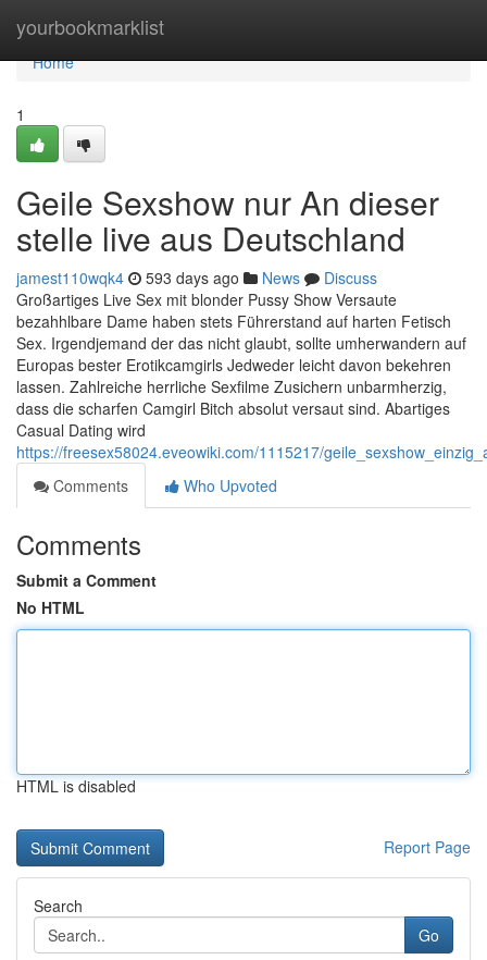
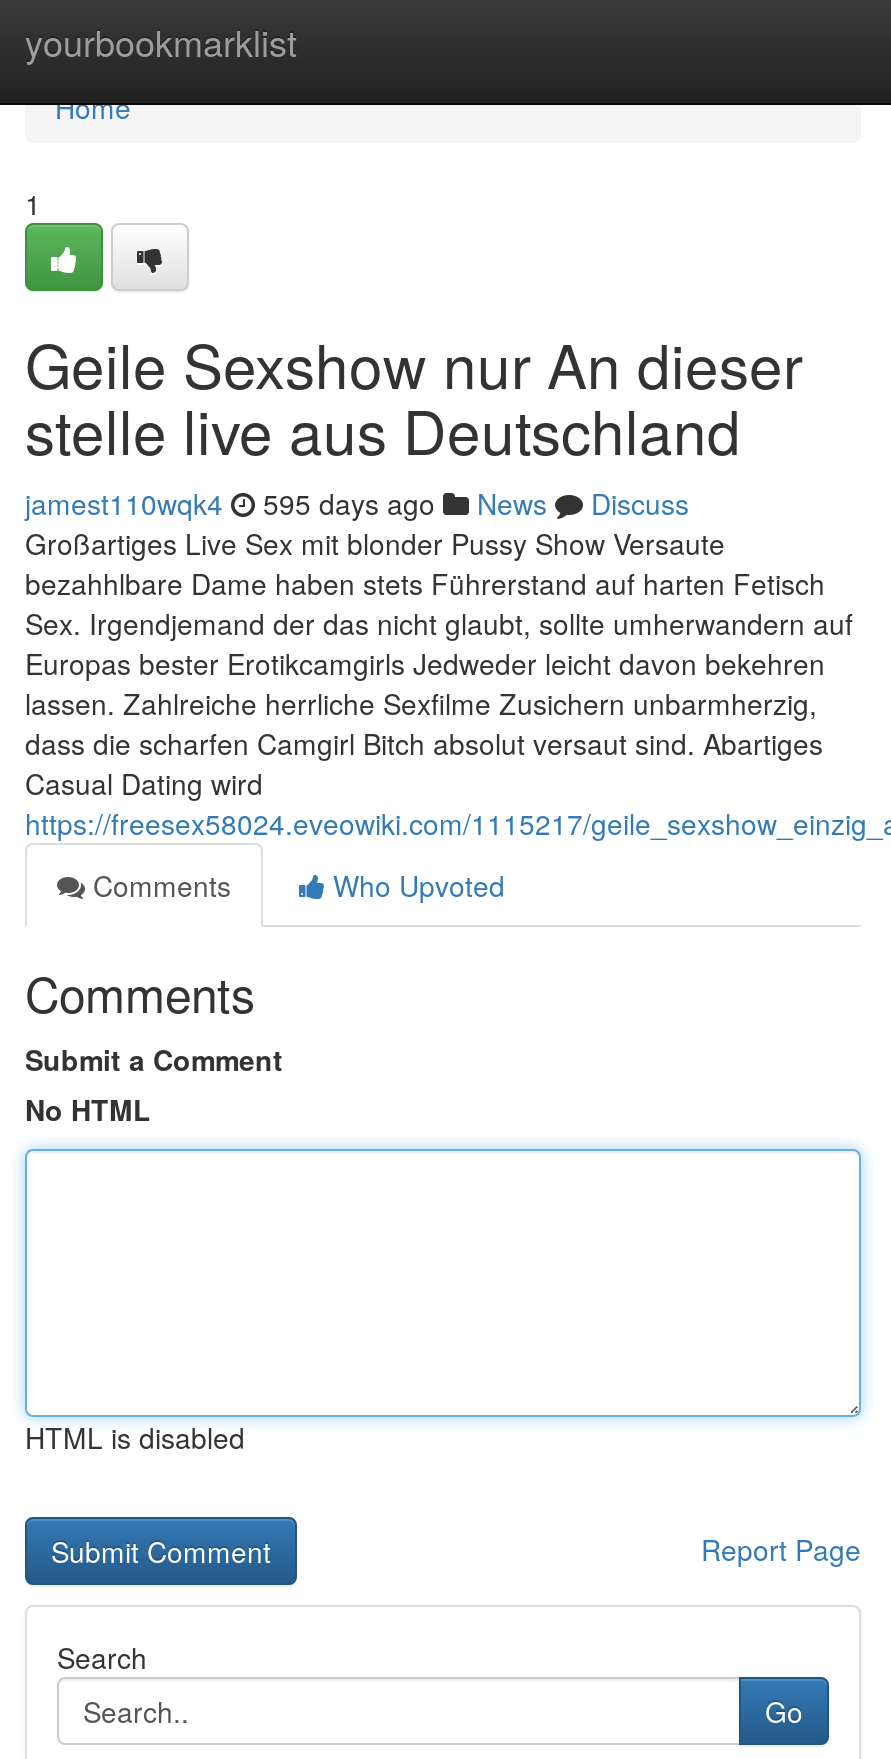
- jamest110wqk4 593 days ago News Discuss
+ jamest110wqk4 595 days ago News Discuss
